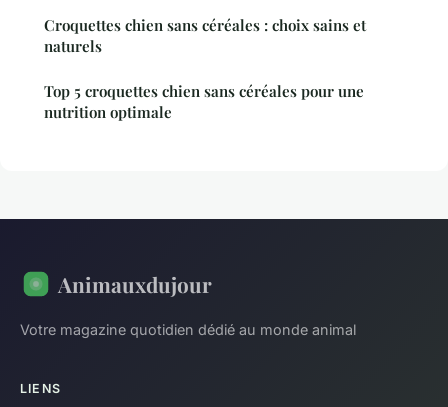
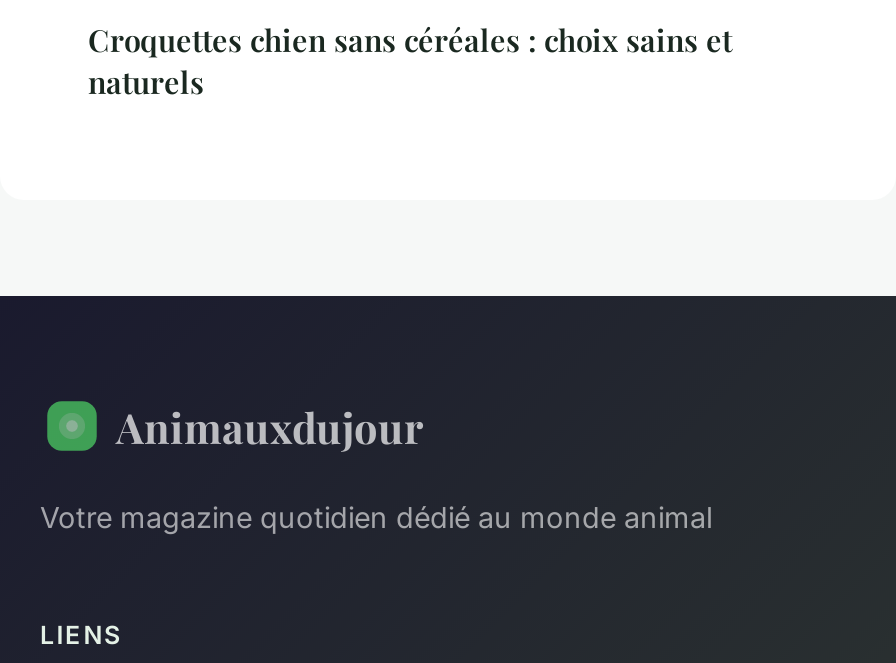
- Top 5 croquettes chien sans céréales pour une
- nutrition optimale
